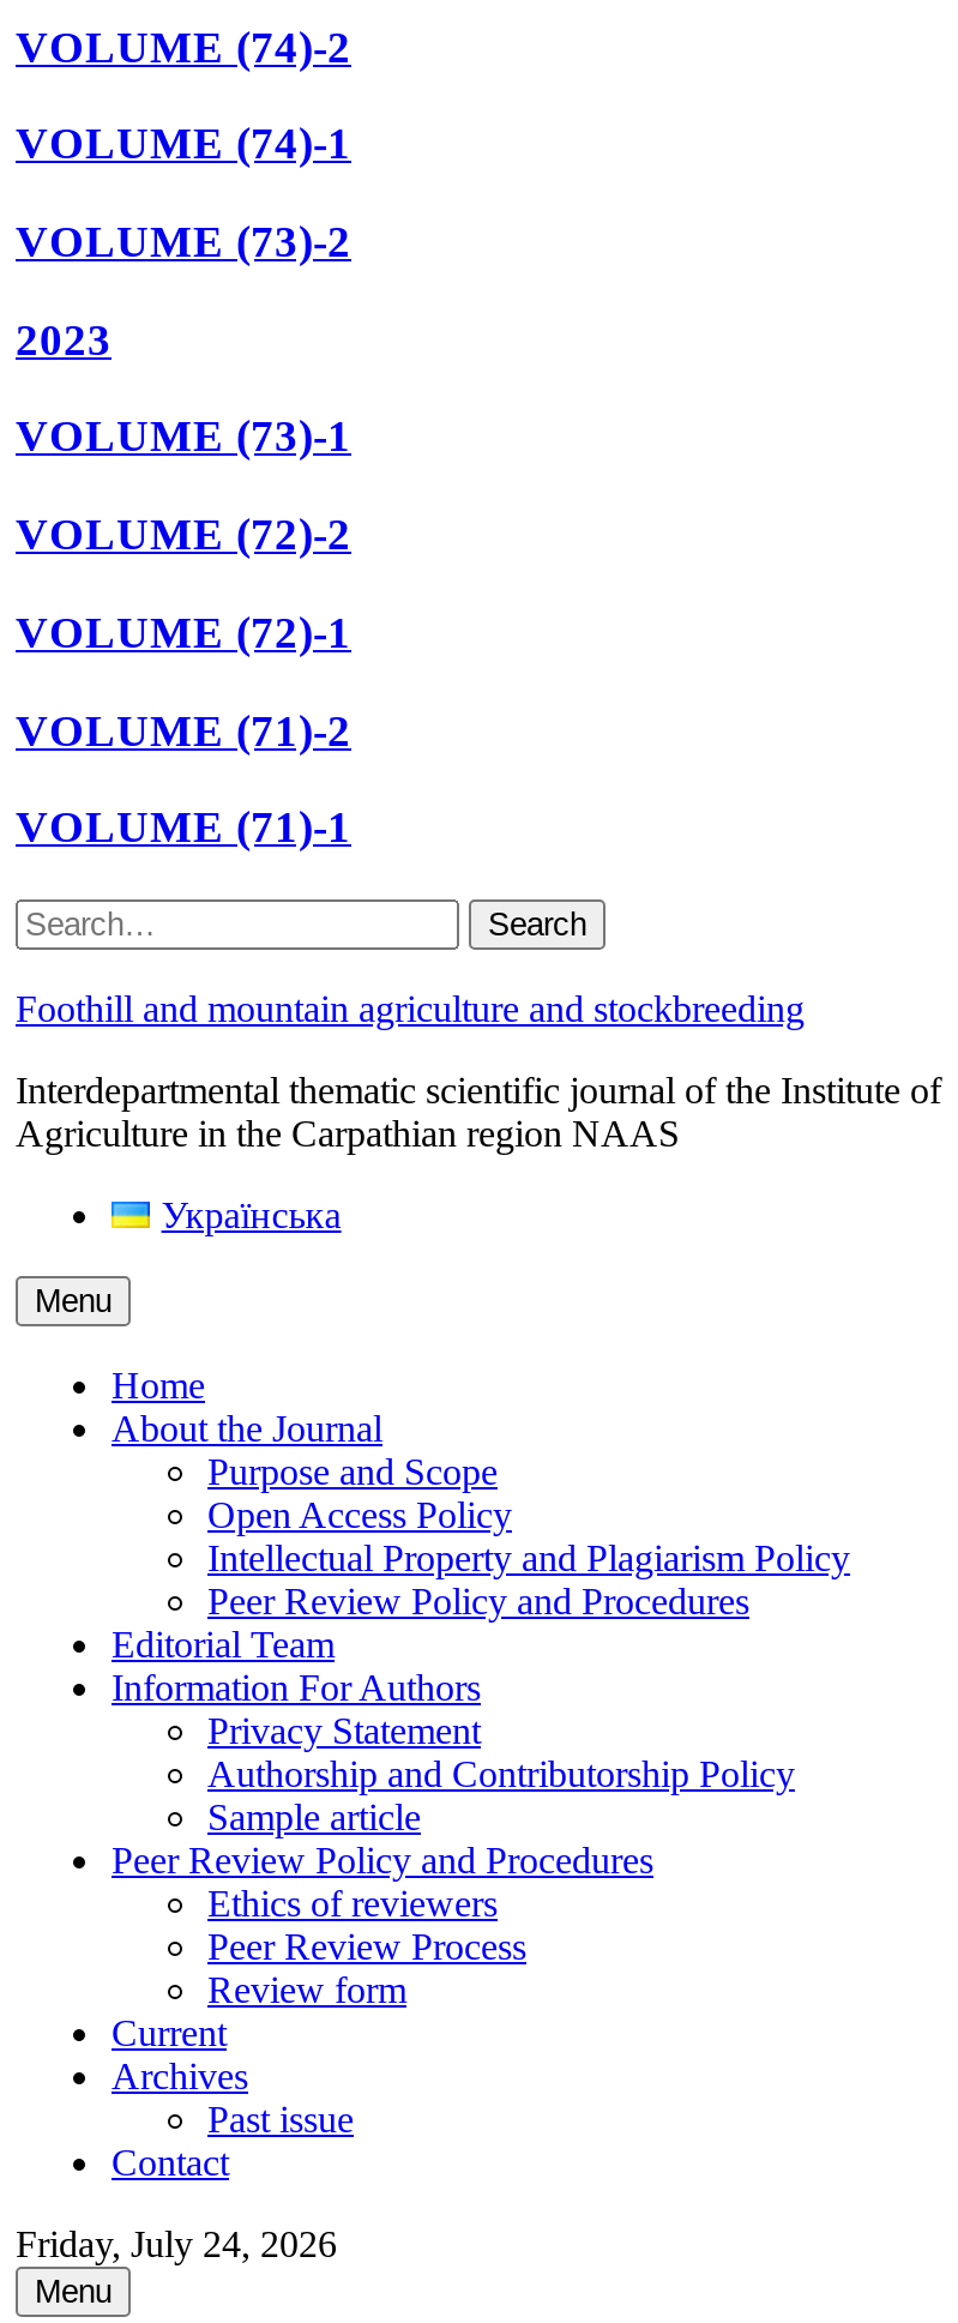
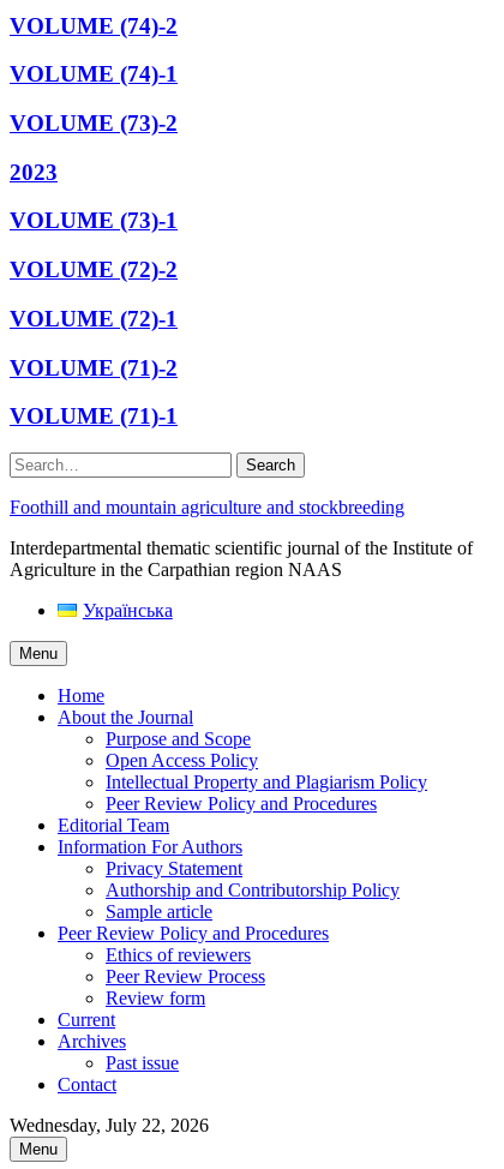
- Friday, July 24, 2026
+ Wednesday, July 22, 2026
